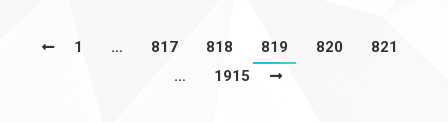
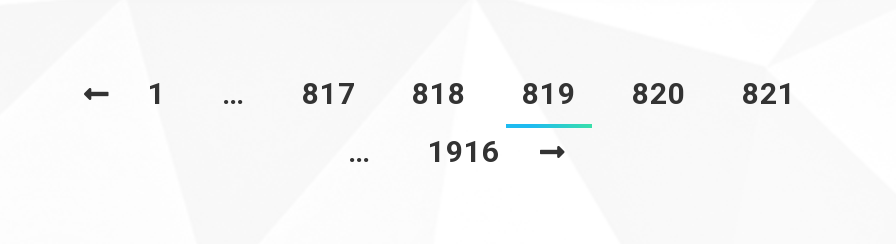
- 1915
+ 1916
